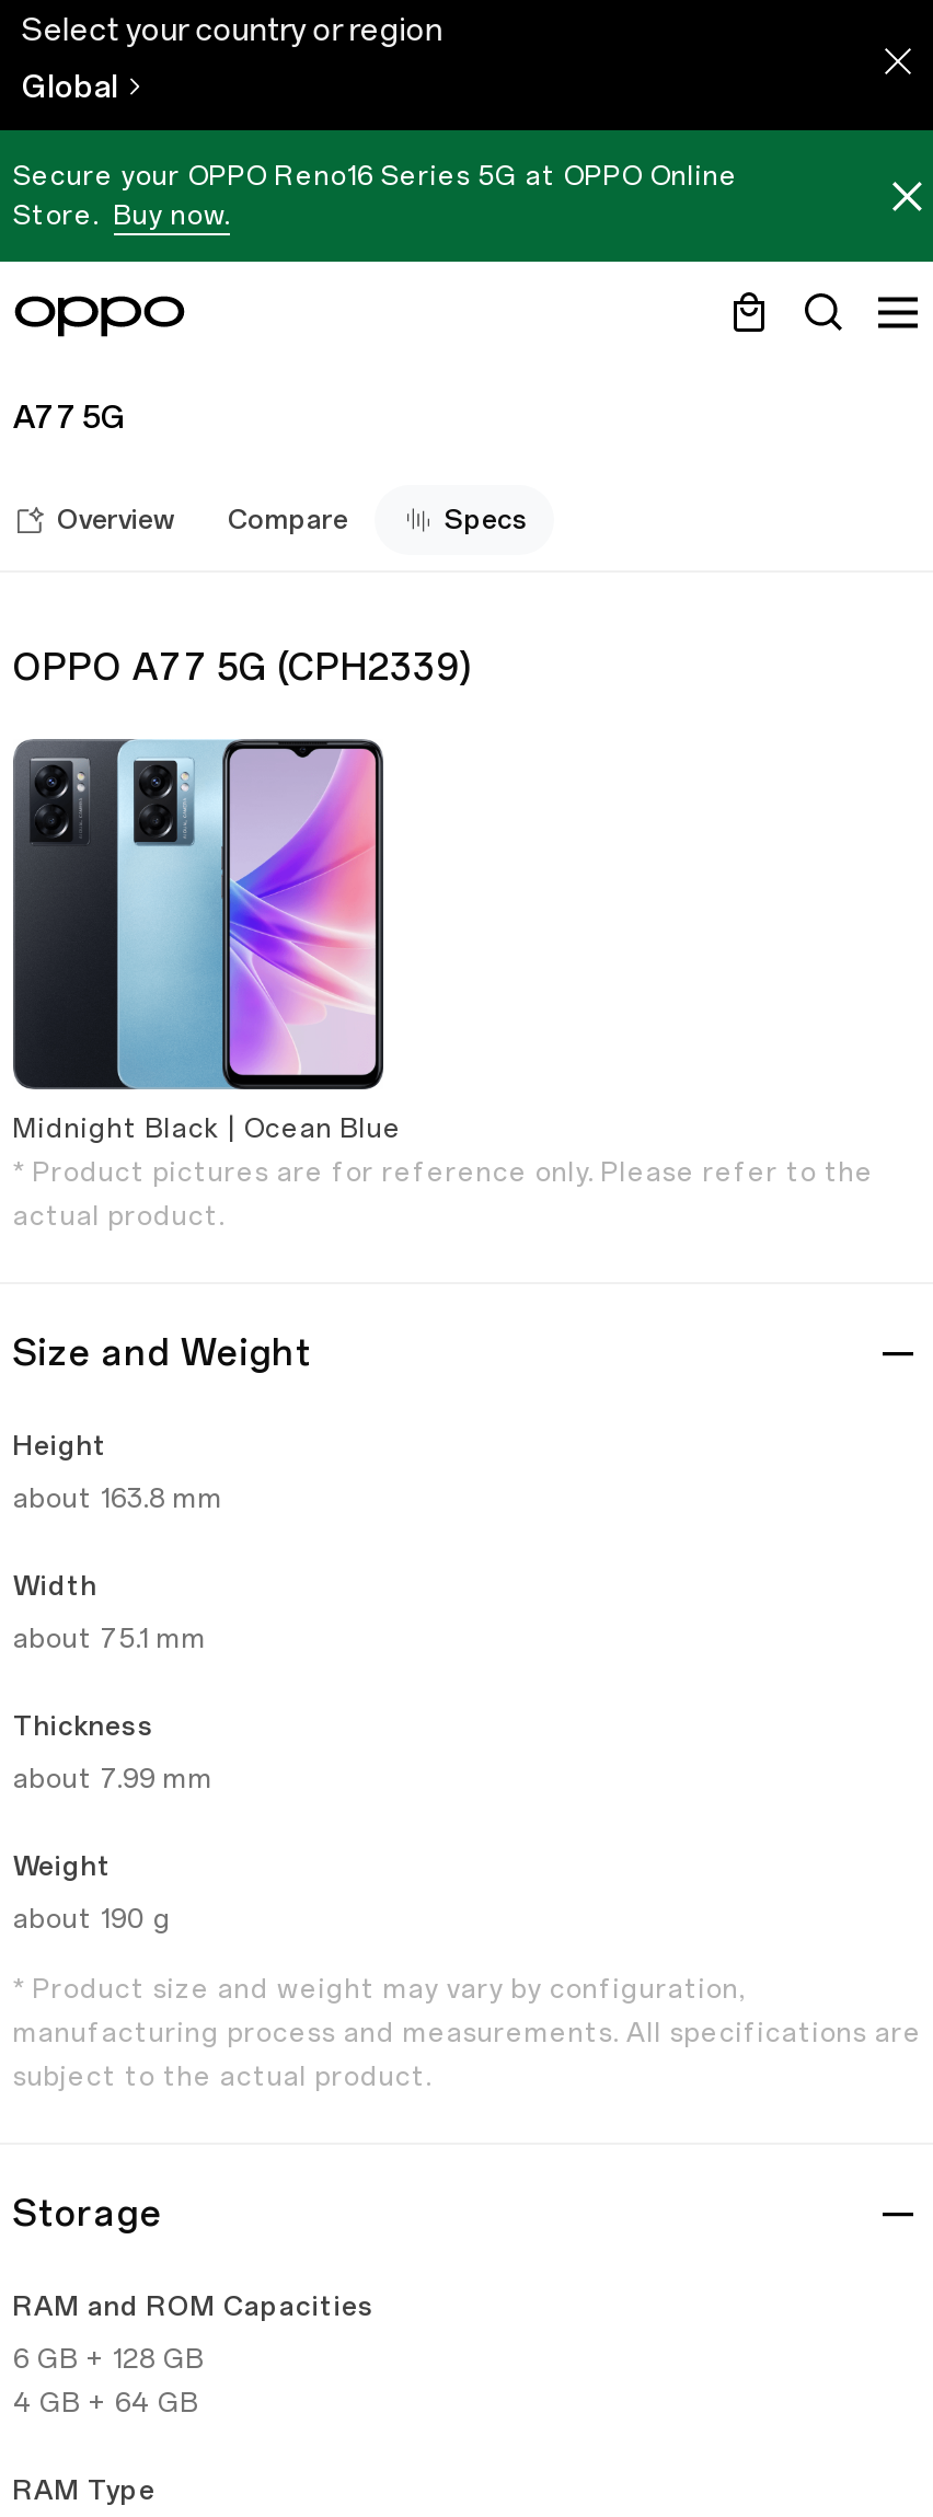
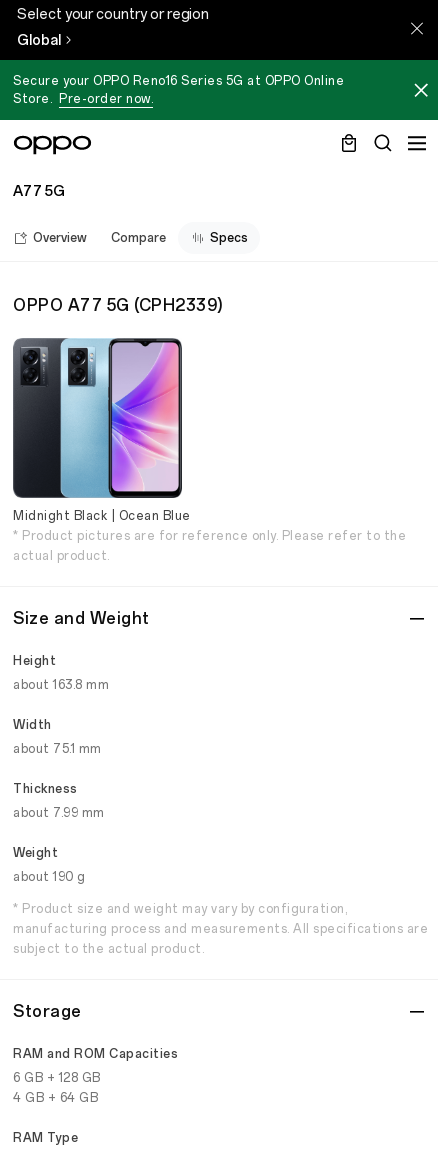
- Store. Buy now.
+ Store. Pre-order now.
